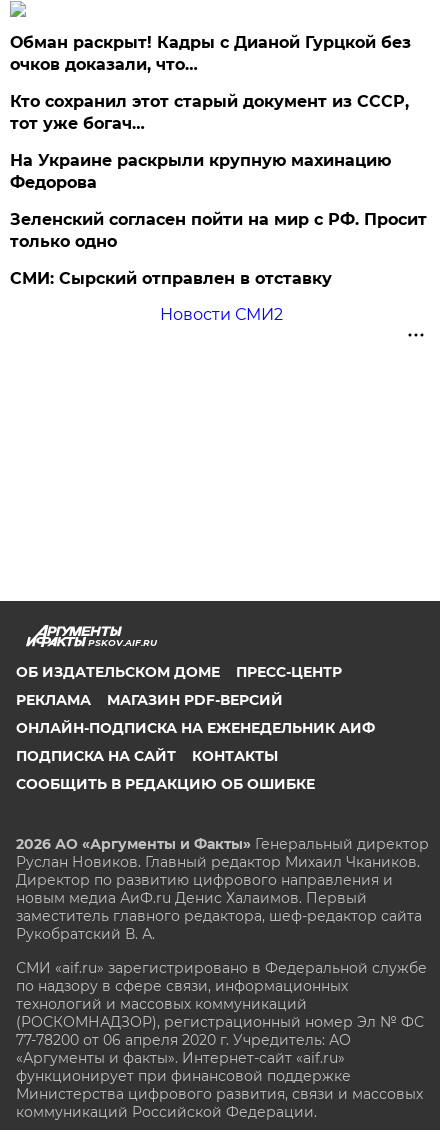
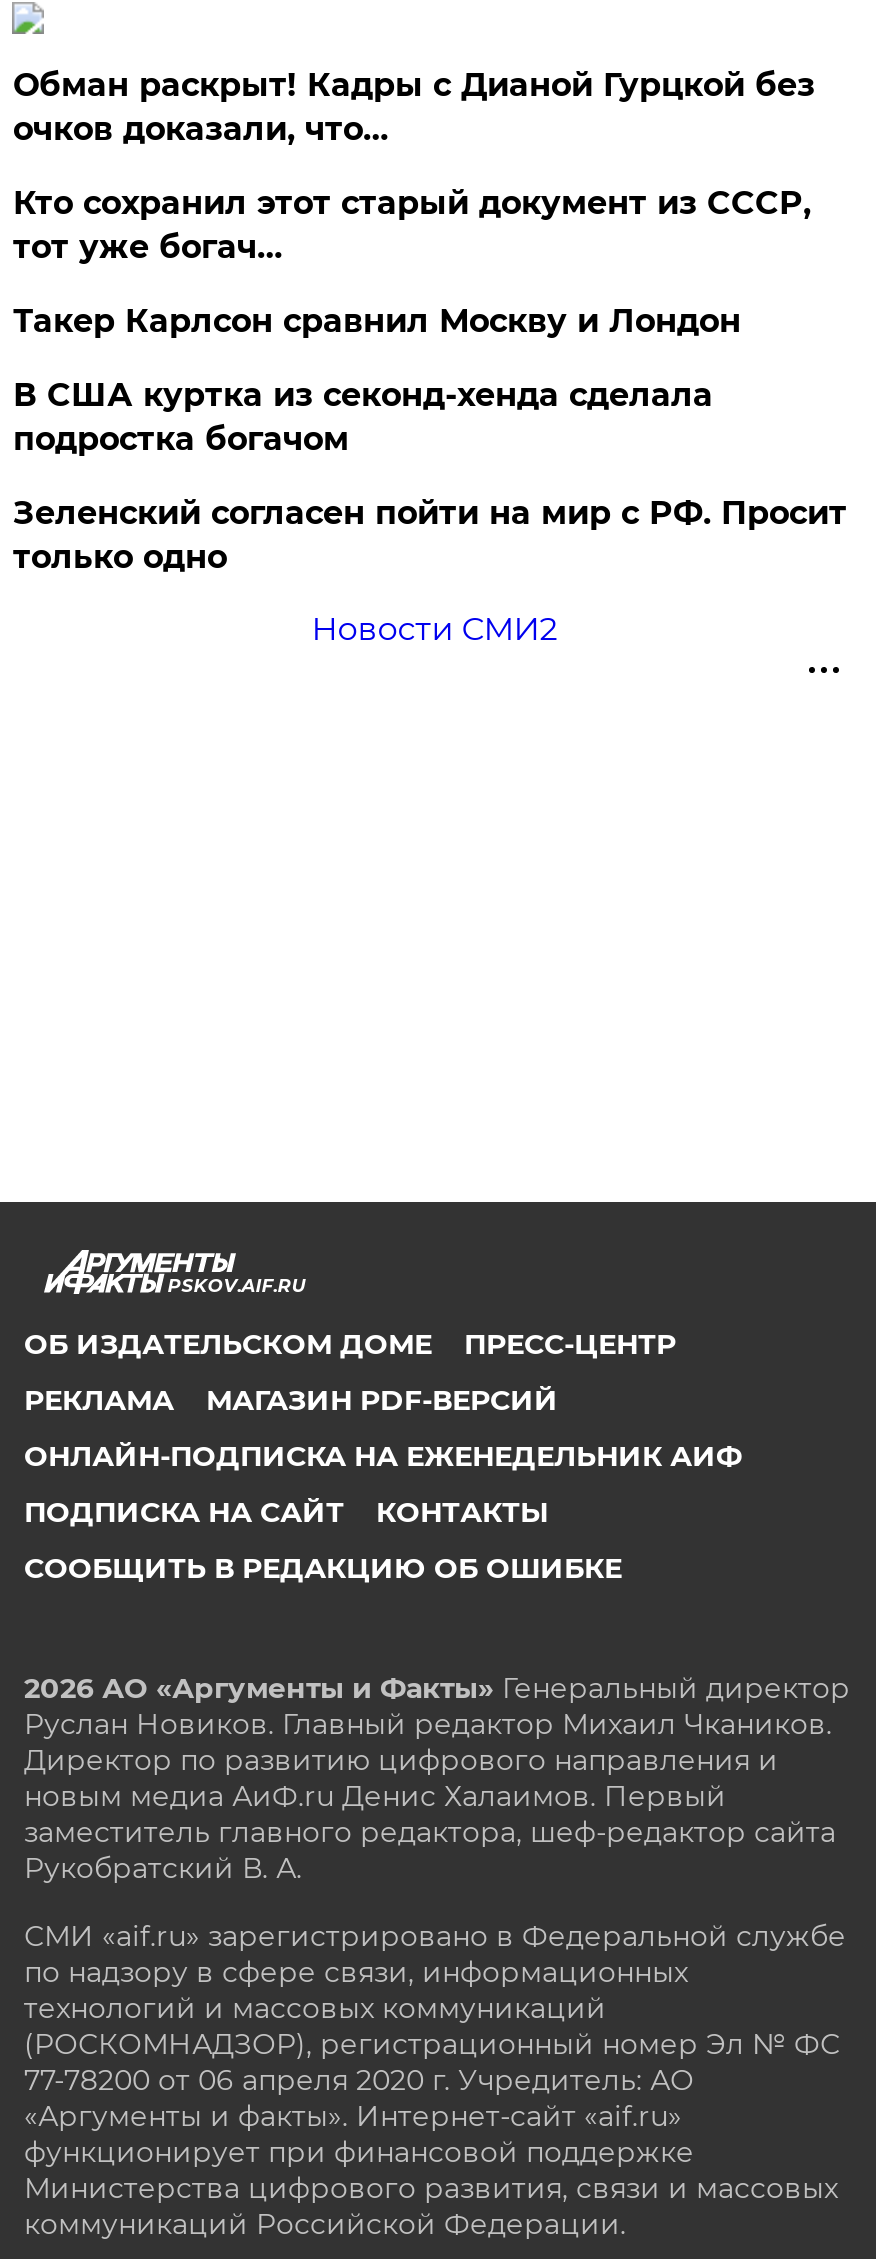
- На Украине раскрыли крупную махинацию
- Федорова
+ Такер Карлсон сравнил Москву и Лондон
+ В США куртка из секонд-хенда сделала
+ подростка богачом

moved down: Зеленский согласен пойти на мир с РФ. Просит | только одно

- СМИ: Сырский отправлен в отставку
